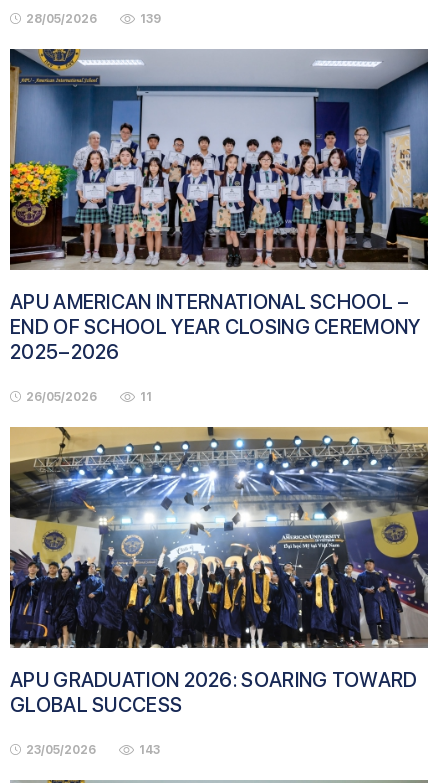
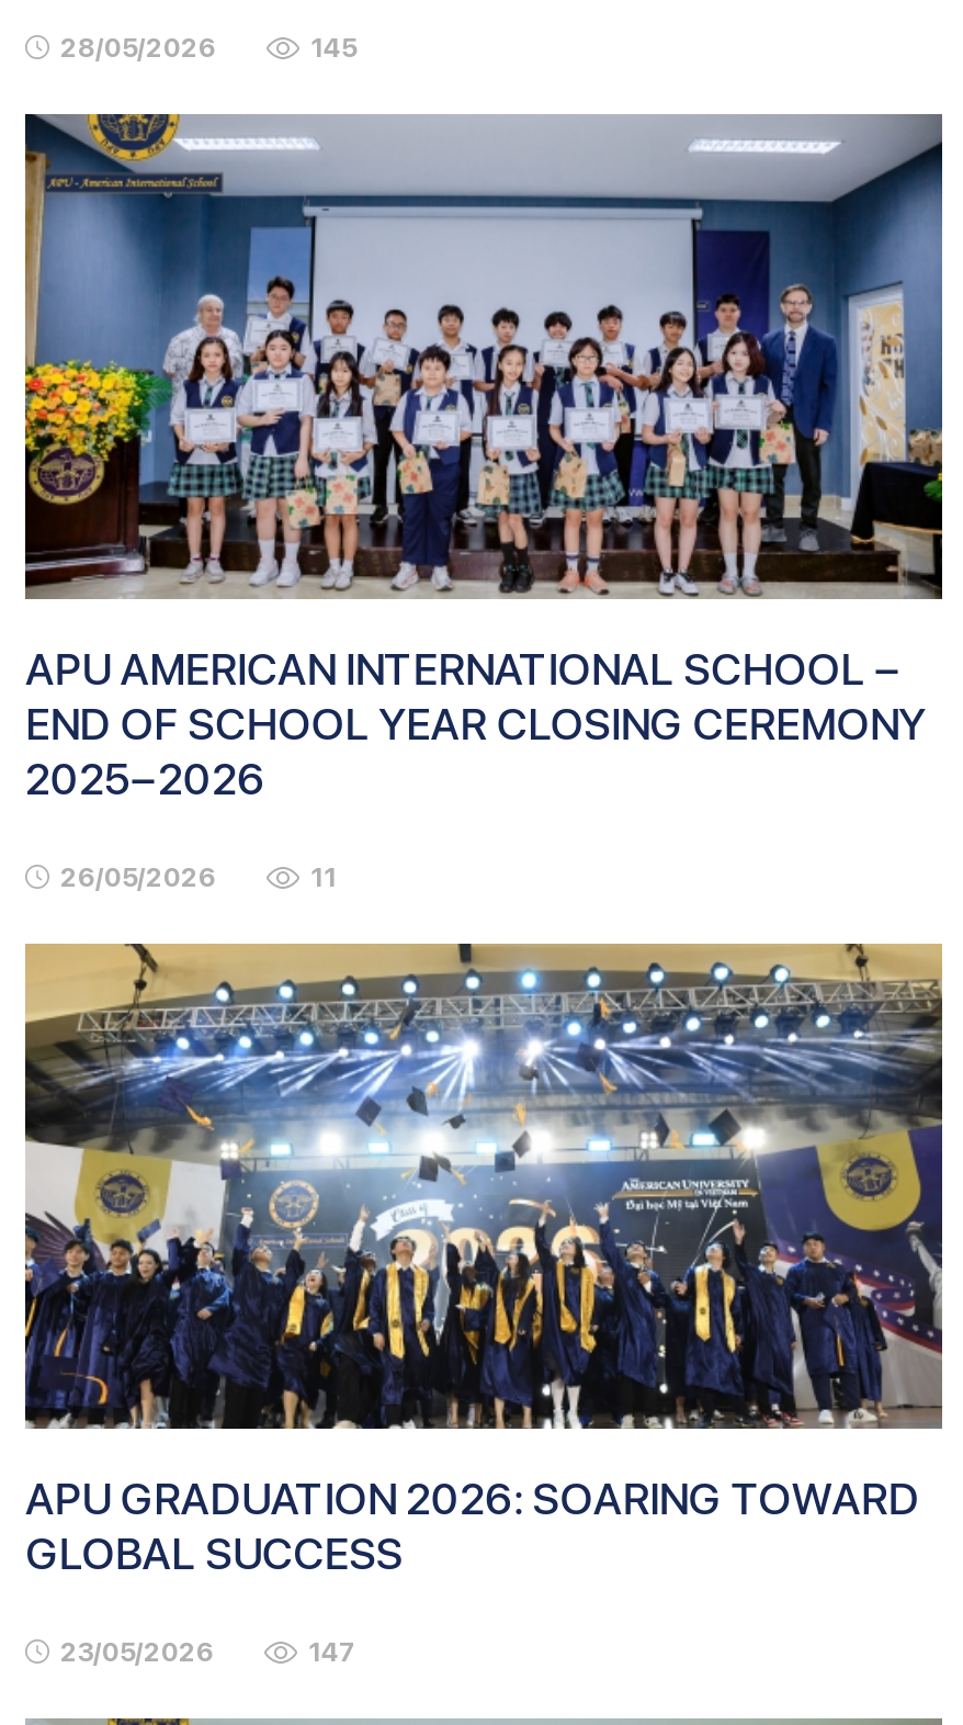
- 139
+ 145

- 143
+ 147
